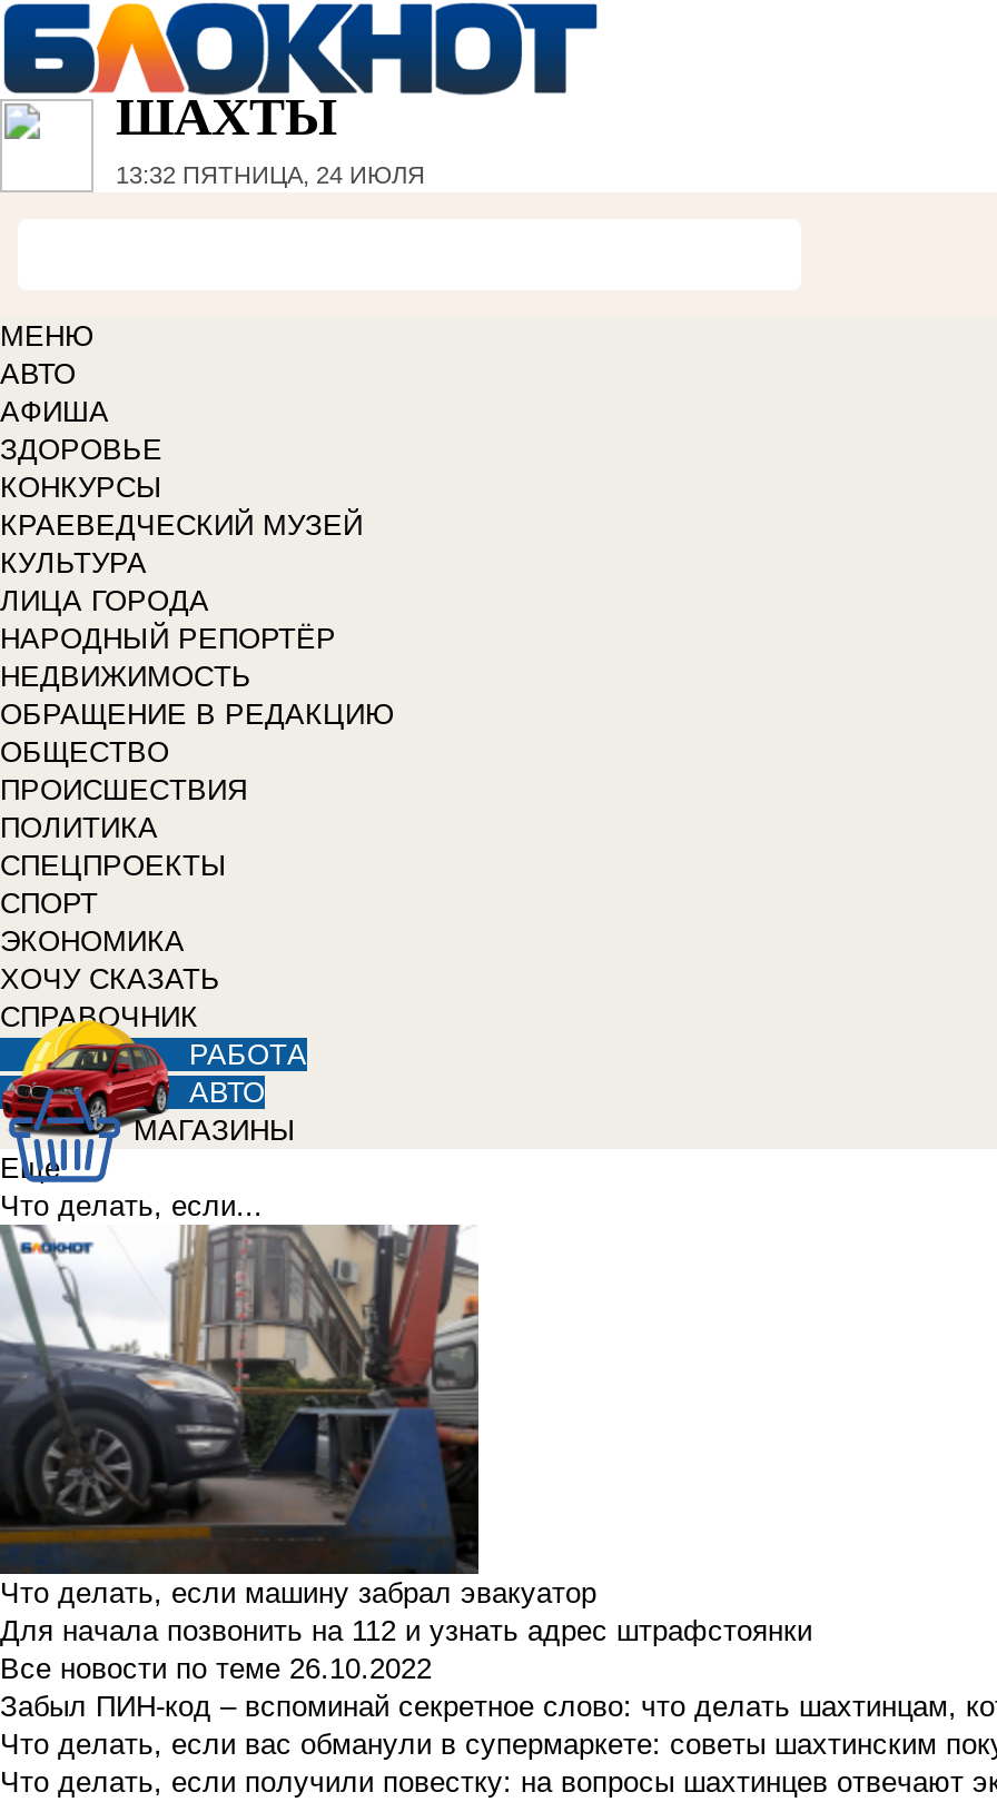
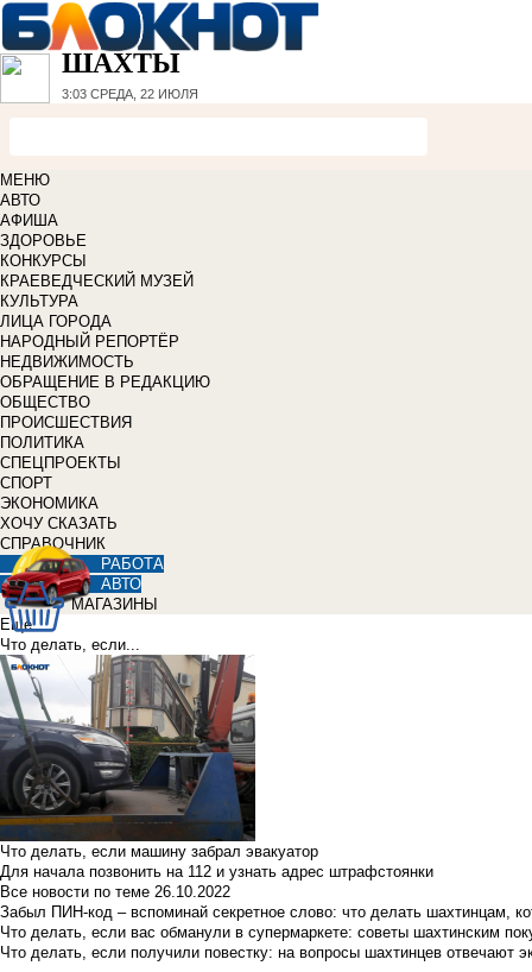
- 13:32 ПЯТНИЦА, 24 ИЮЛЯ
+ 3:03 СРЕДА, 22 ИЮЛЯ
